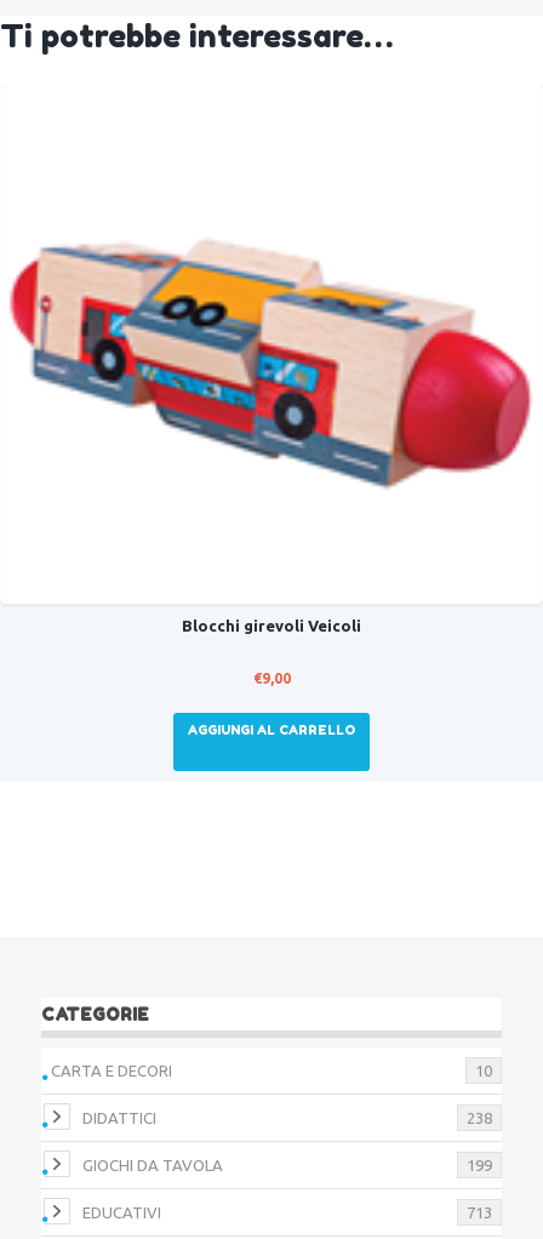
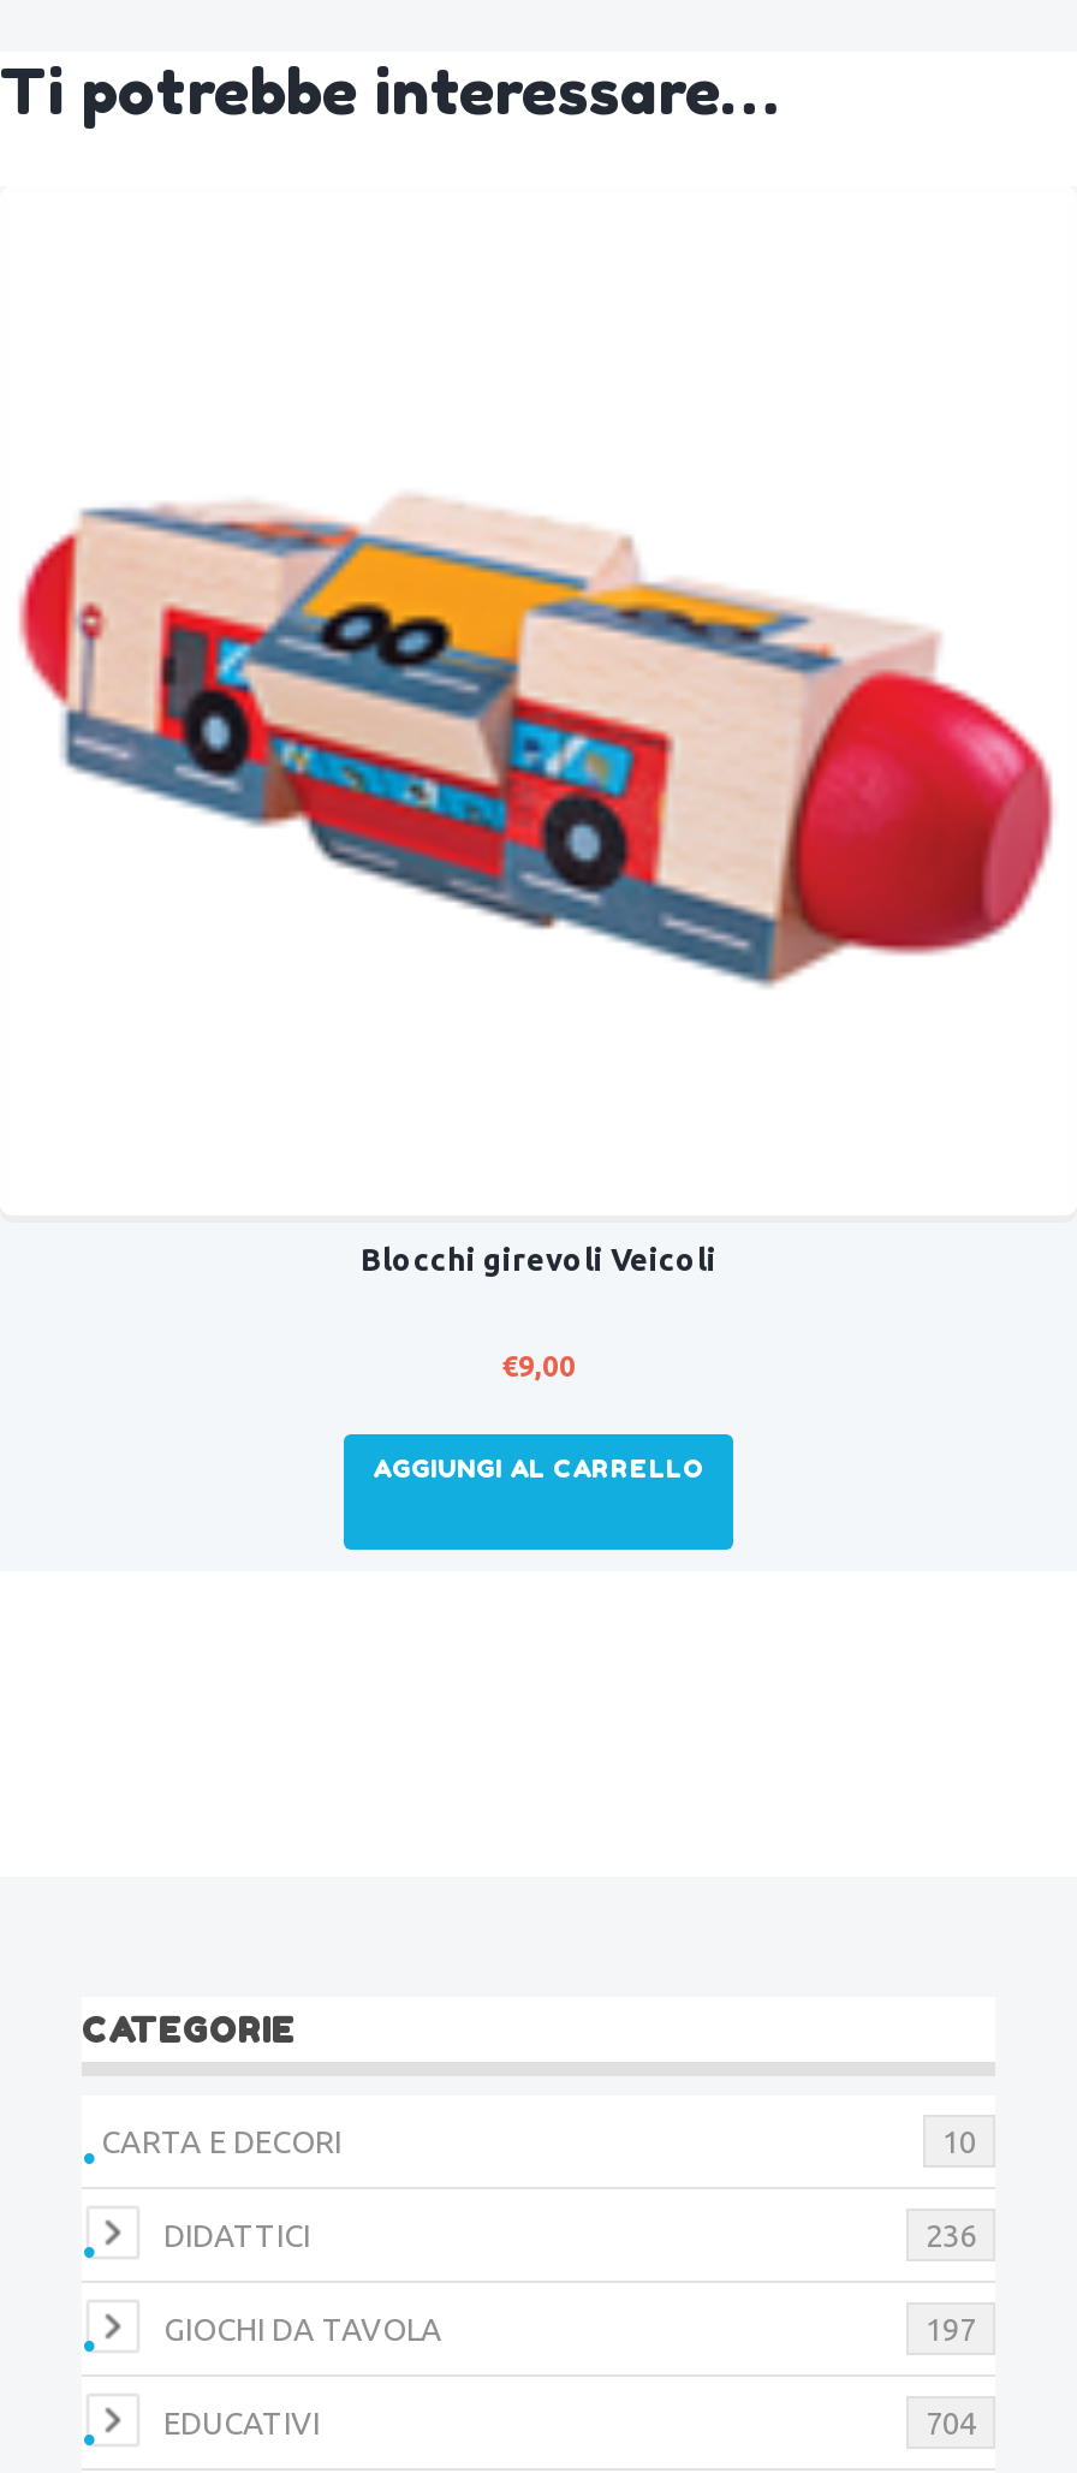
- 238
+ 236

- 199
+ 197

- 713
+ 704
